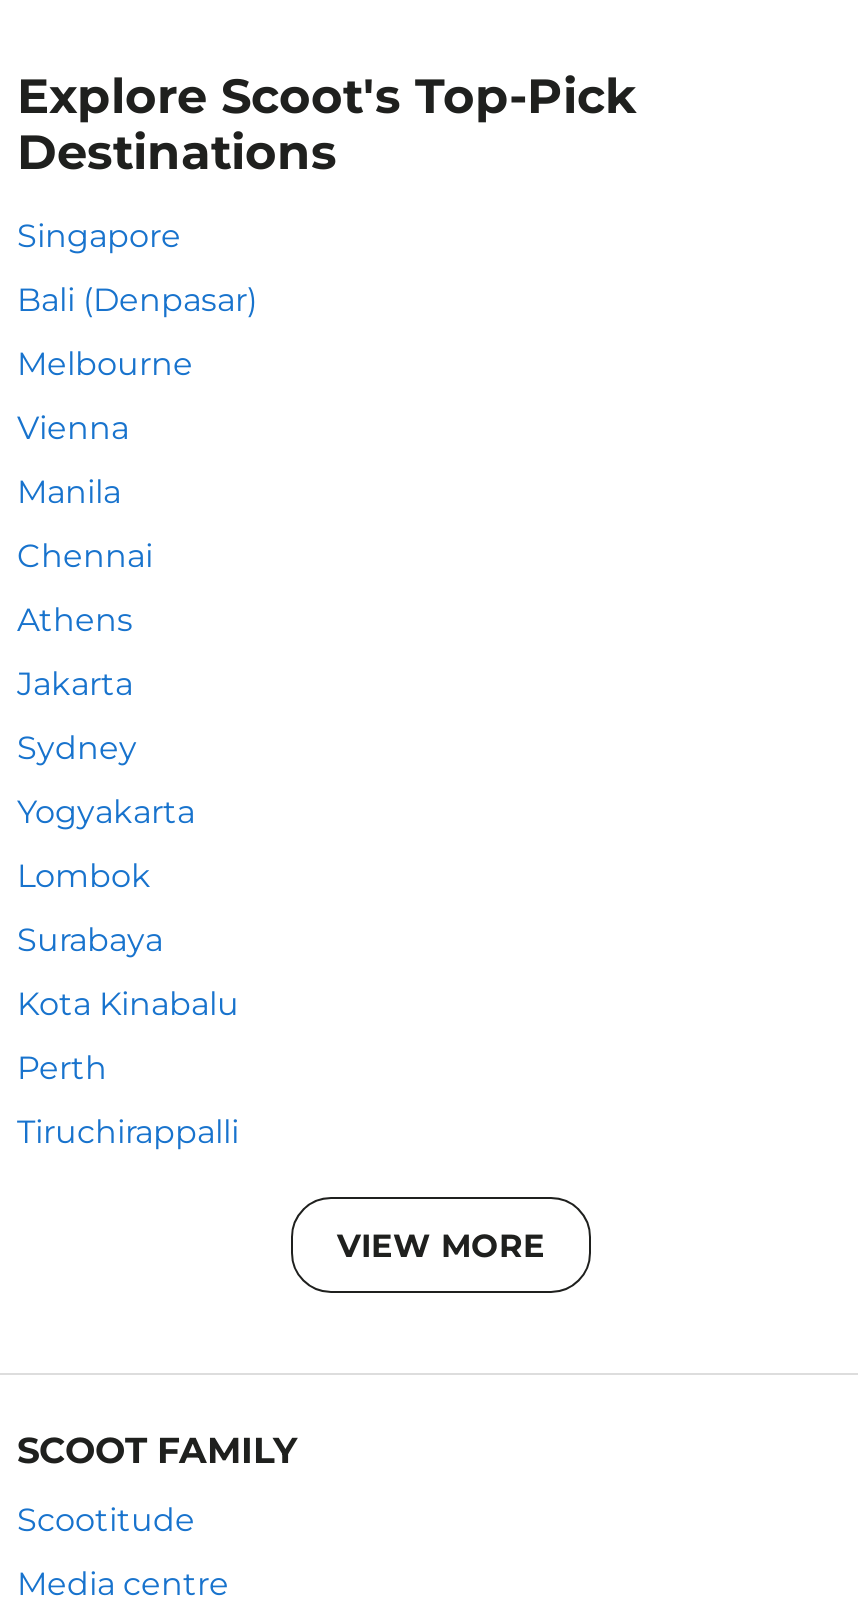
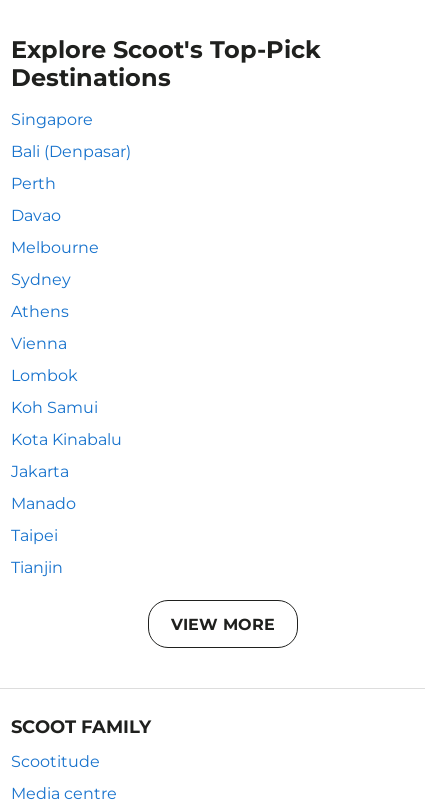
moved down: Melbourne | Sydney | Athens | Vienna | Lombok

- Manila
- Chennai
- Yogyakarta
- Surabaya

moved down: Kota Kinabalu | Jakarta

moved up: Perth

- Tiruchirappalli
+ Davao
+ Koh Samui
+ Manado
+ Taipei
+ Tianjin
